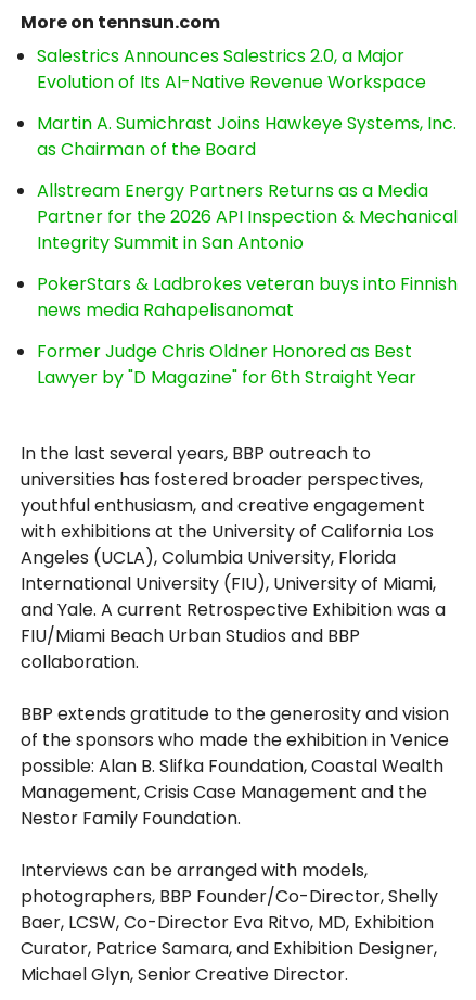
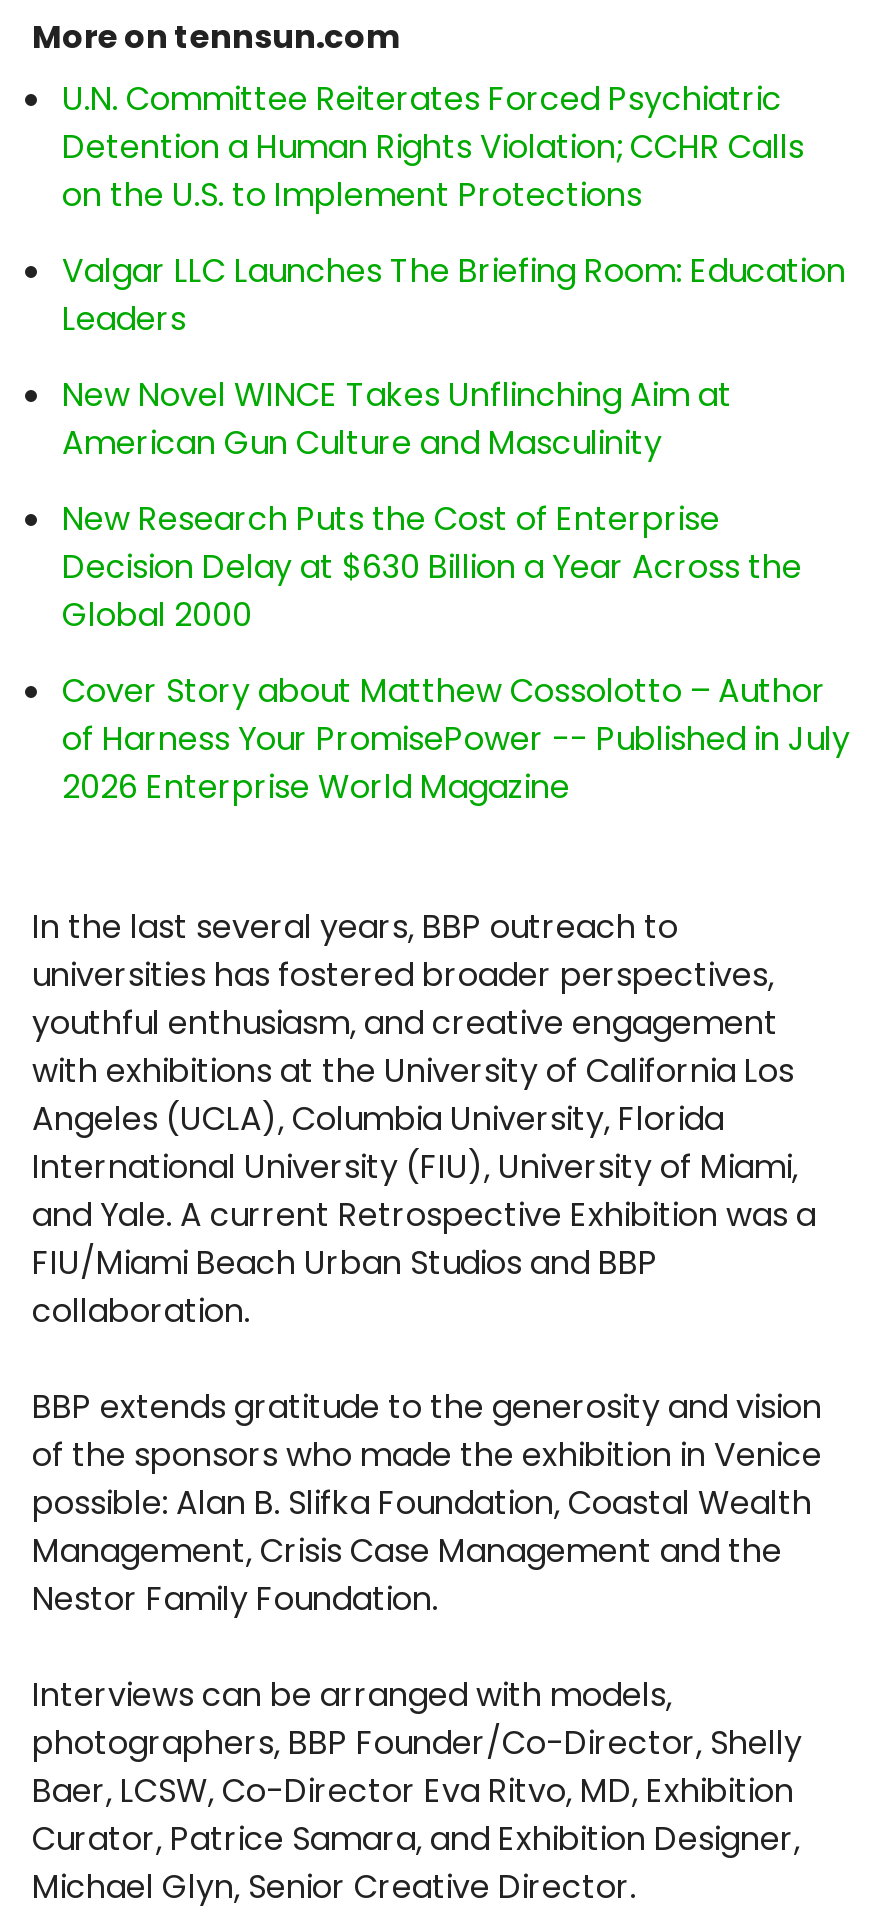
- Salestrics Announces Salestrics 2.0, a Major
- Evolution of Its AI-Native Revenue Workspace
+ U.N. Committee Reiterates Forced Psychiatric
+ Detention a Human Rights Violation; CCHR Calls
+ on the U.S. to Implement Protections

- Martin A. Sumichrast Joins Hawkeye Systems, Inc.
- as Chairman of the Board
+ Valgar LLC Launches The Briefing Room: Education
+ Leaders

- Allstream Energy Partners Returns as a Media
- Partner for the 2026 API Inspection & Mechanical
- Integrity Summit in San Antonio
+ New Novel WINCE Takes Unflinching Aim at
+ American Gun Culture and Masculinity

- PokerStars & Ladbrokes veteran buys into Finnish
- news media Rahapelisanomat
+ New Research Puts the Cost of Enterprise
+ Decision Delay at $630 Billion a Year Across the
+ Global 2000

- Former Judge Chris Oldner Honored as Best
- Lawyer by "D Magazine" for 6th Straight Year
+ Cover Story about Matthew Cossolotto – Author
+ of Harness Your PromisePower -- Published in July
+ 2026 Enterprise World Magazine
